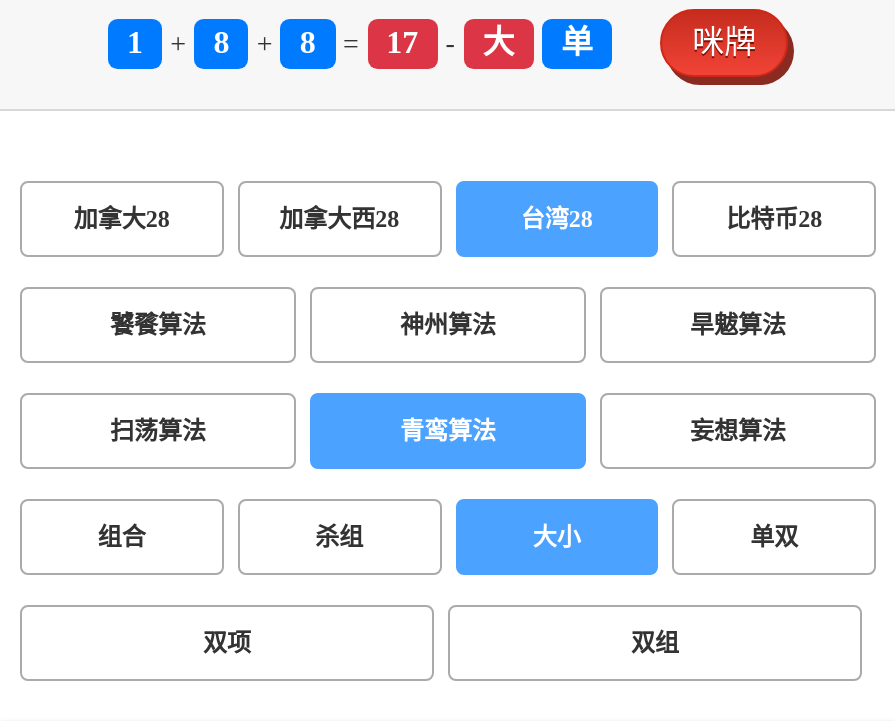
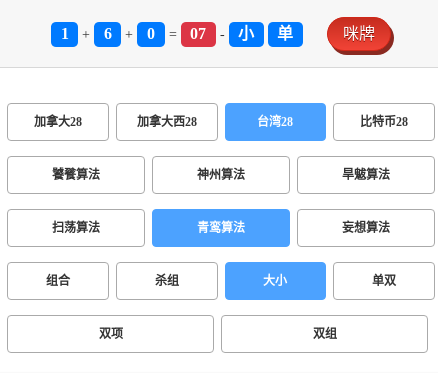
- 8
+ 6

- 8
+ 0

- 17
+ 07

- 大
+ 小
